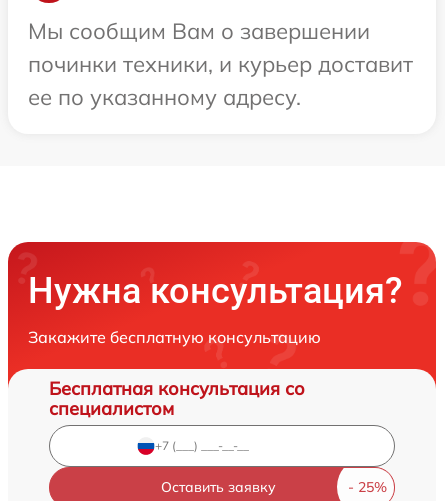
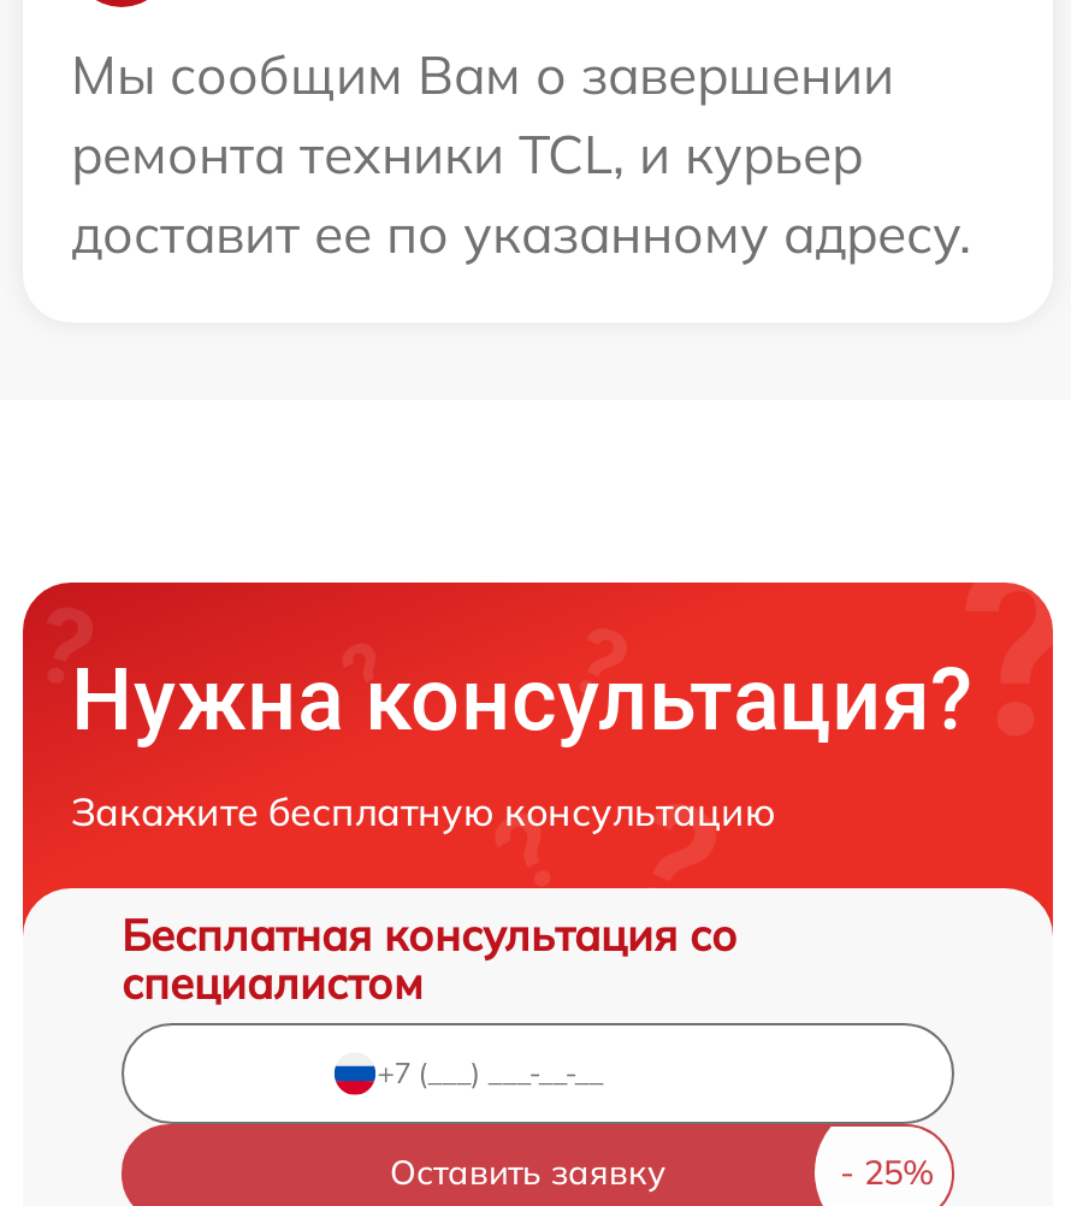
- починки техники, и курьер доставит
- ее по указанному адресу.
+ ремонта техники TCL, и курьер
+ доставит ее по указанному адресу.
